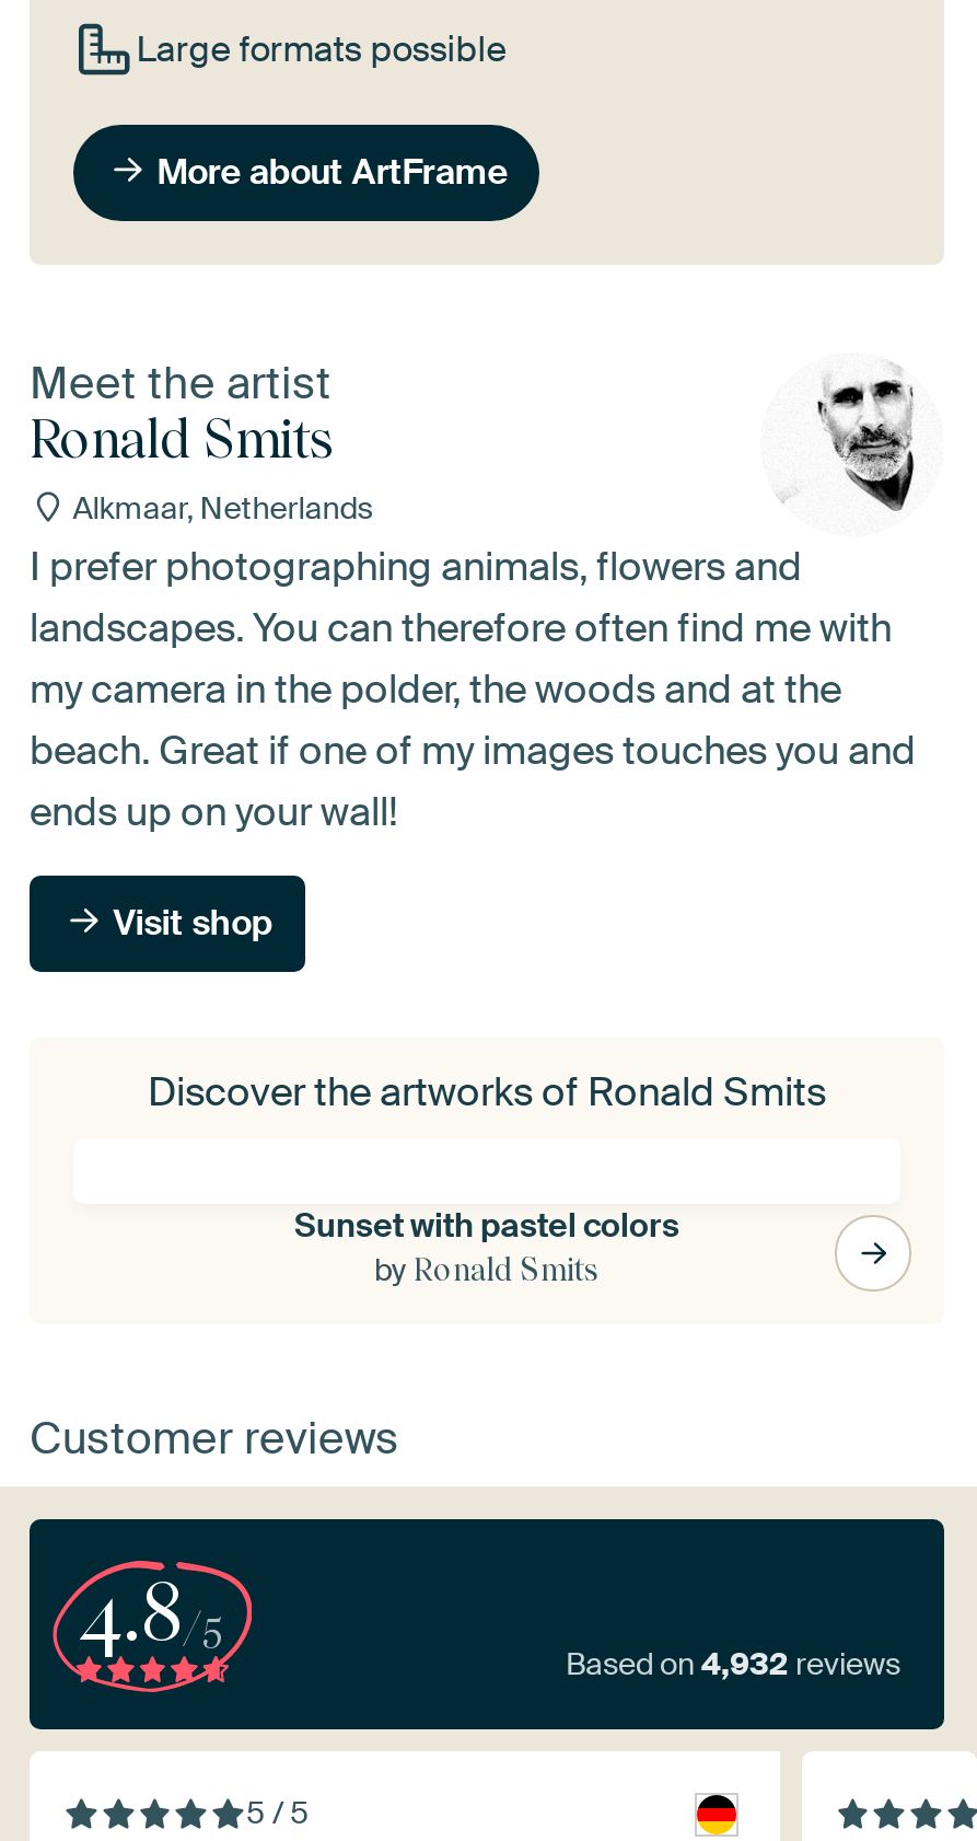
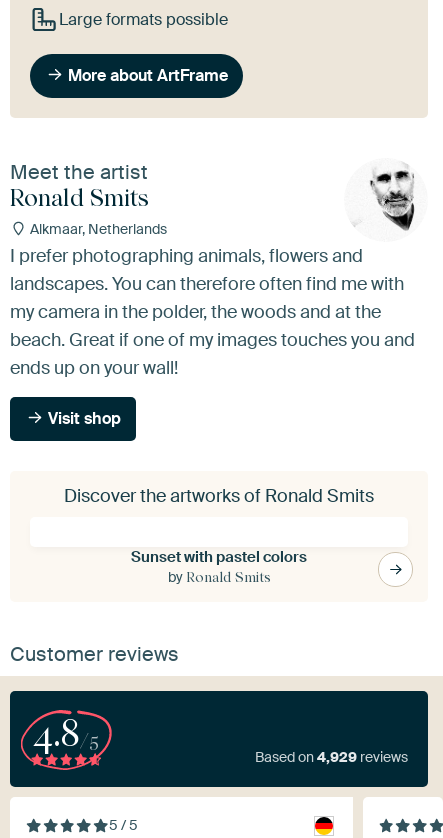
- Based on 4,932 reviews
+ Based on 4,929 reviews
